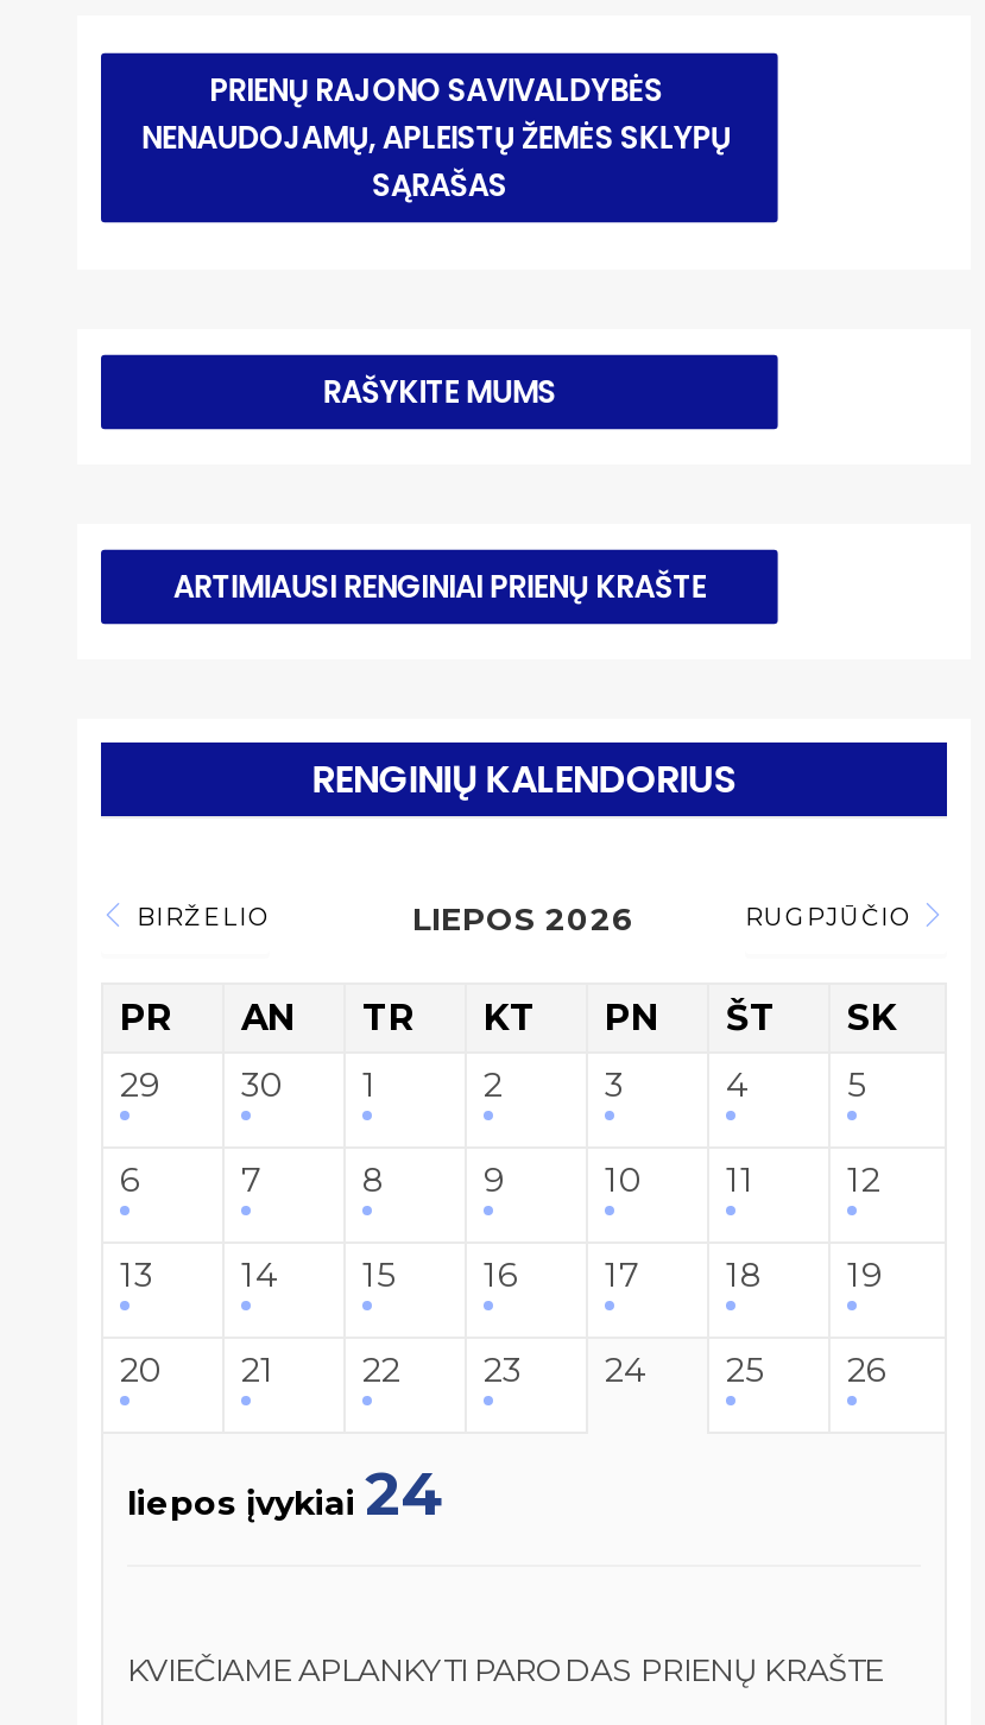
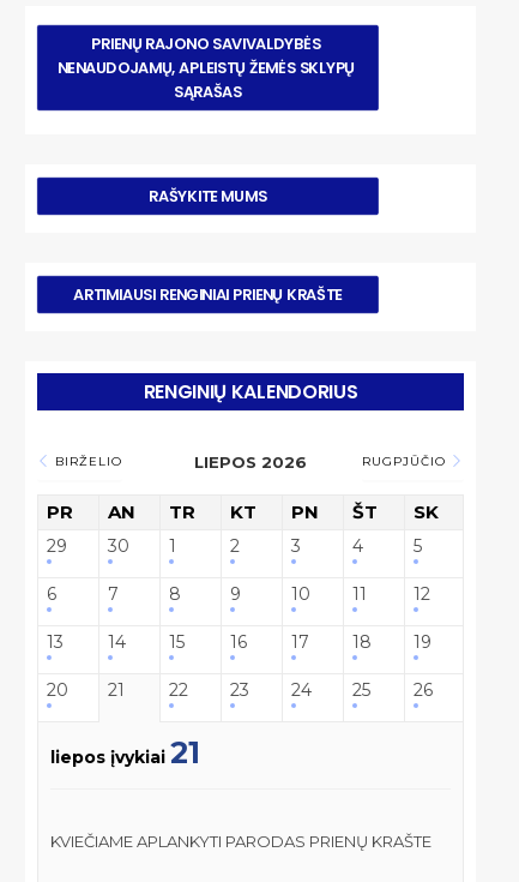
- liepos įvykiai 24
+ liepos įvykiai 21
